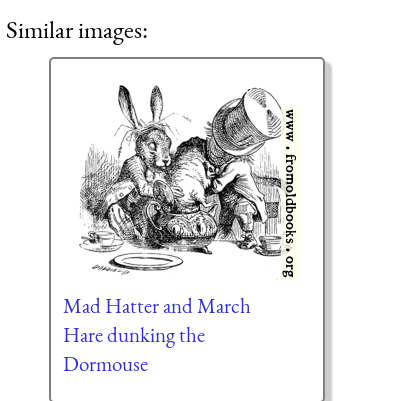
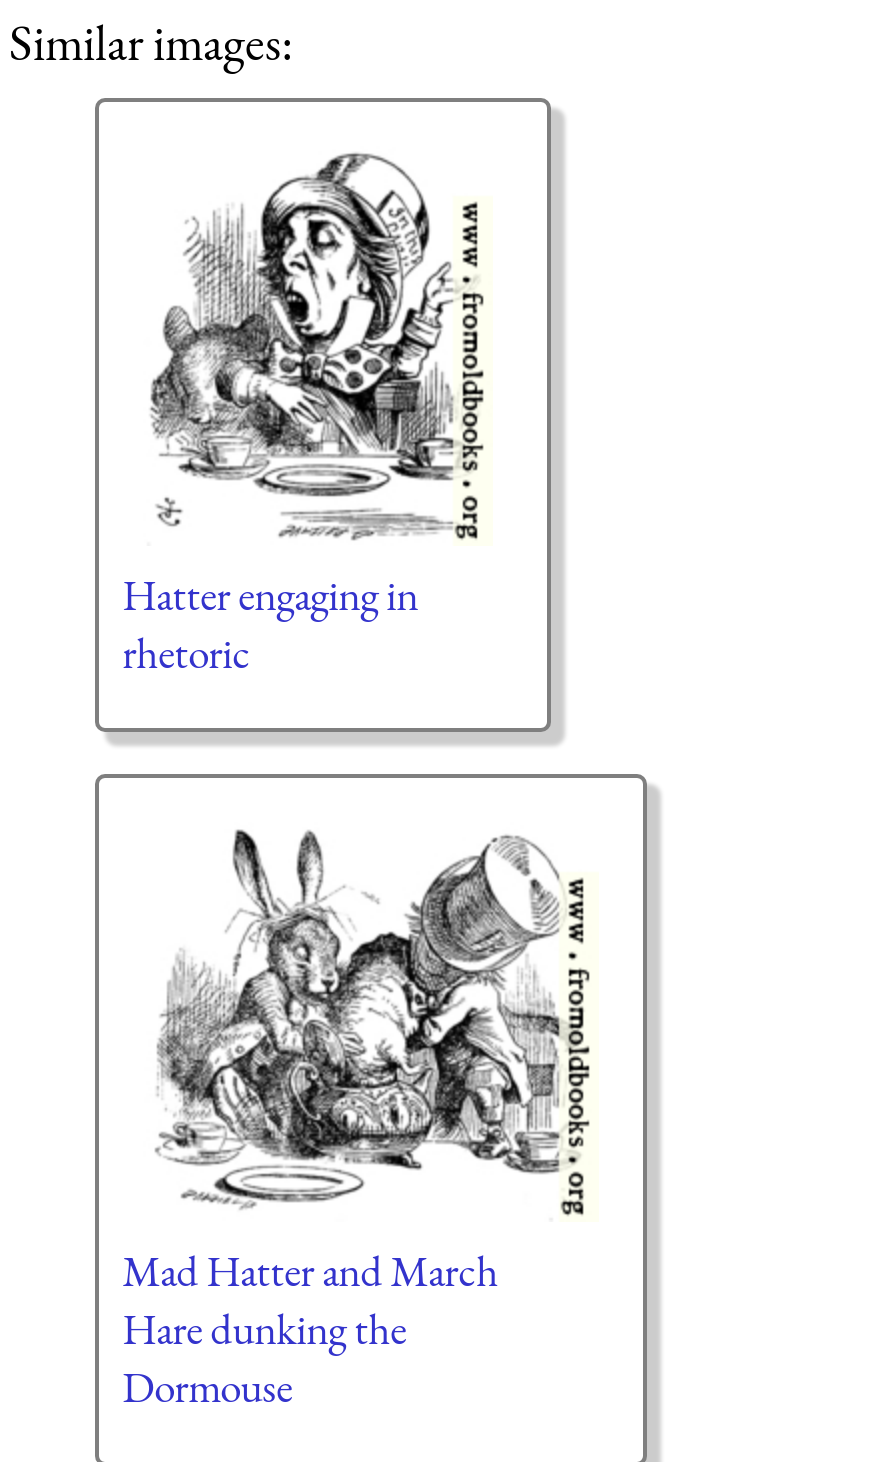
+ [image]
+ Hatter engaging in
+ rhetoric
